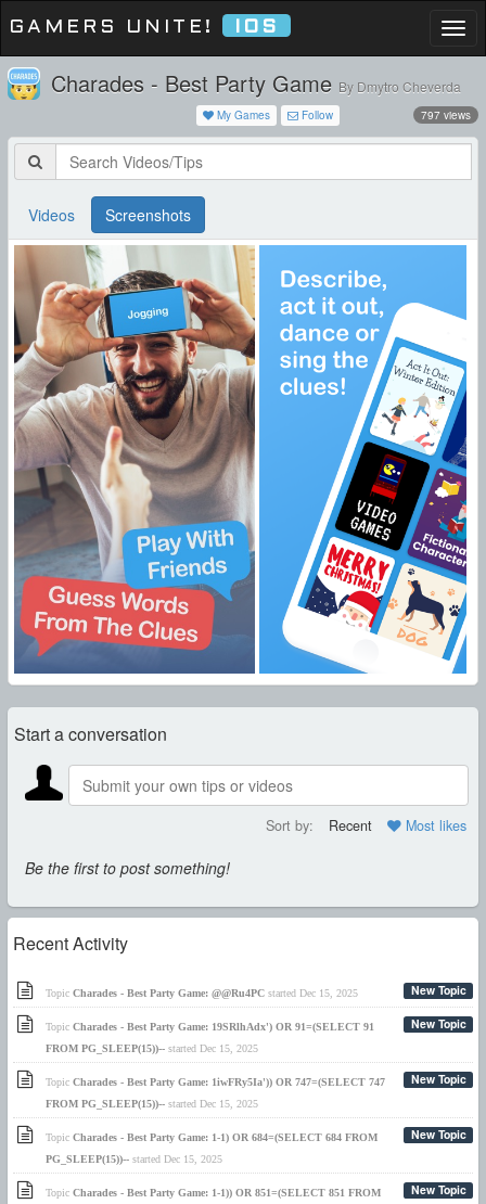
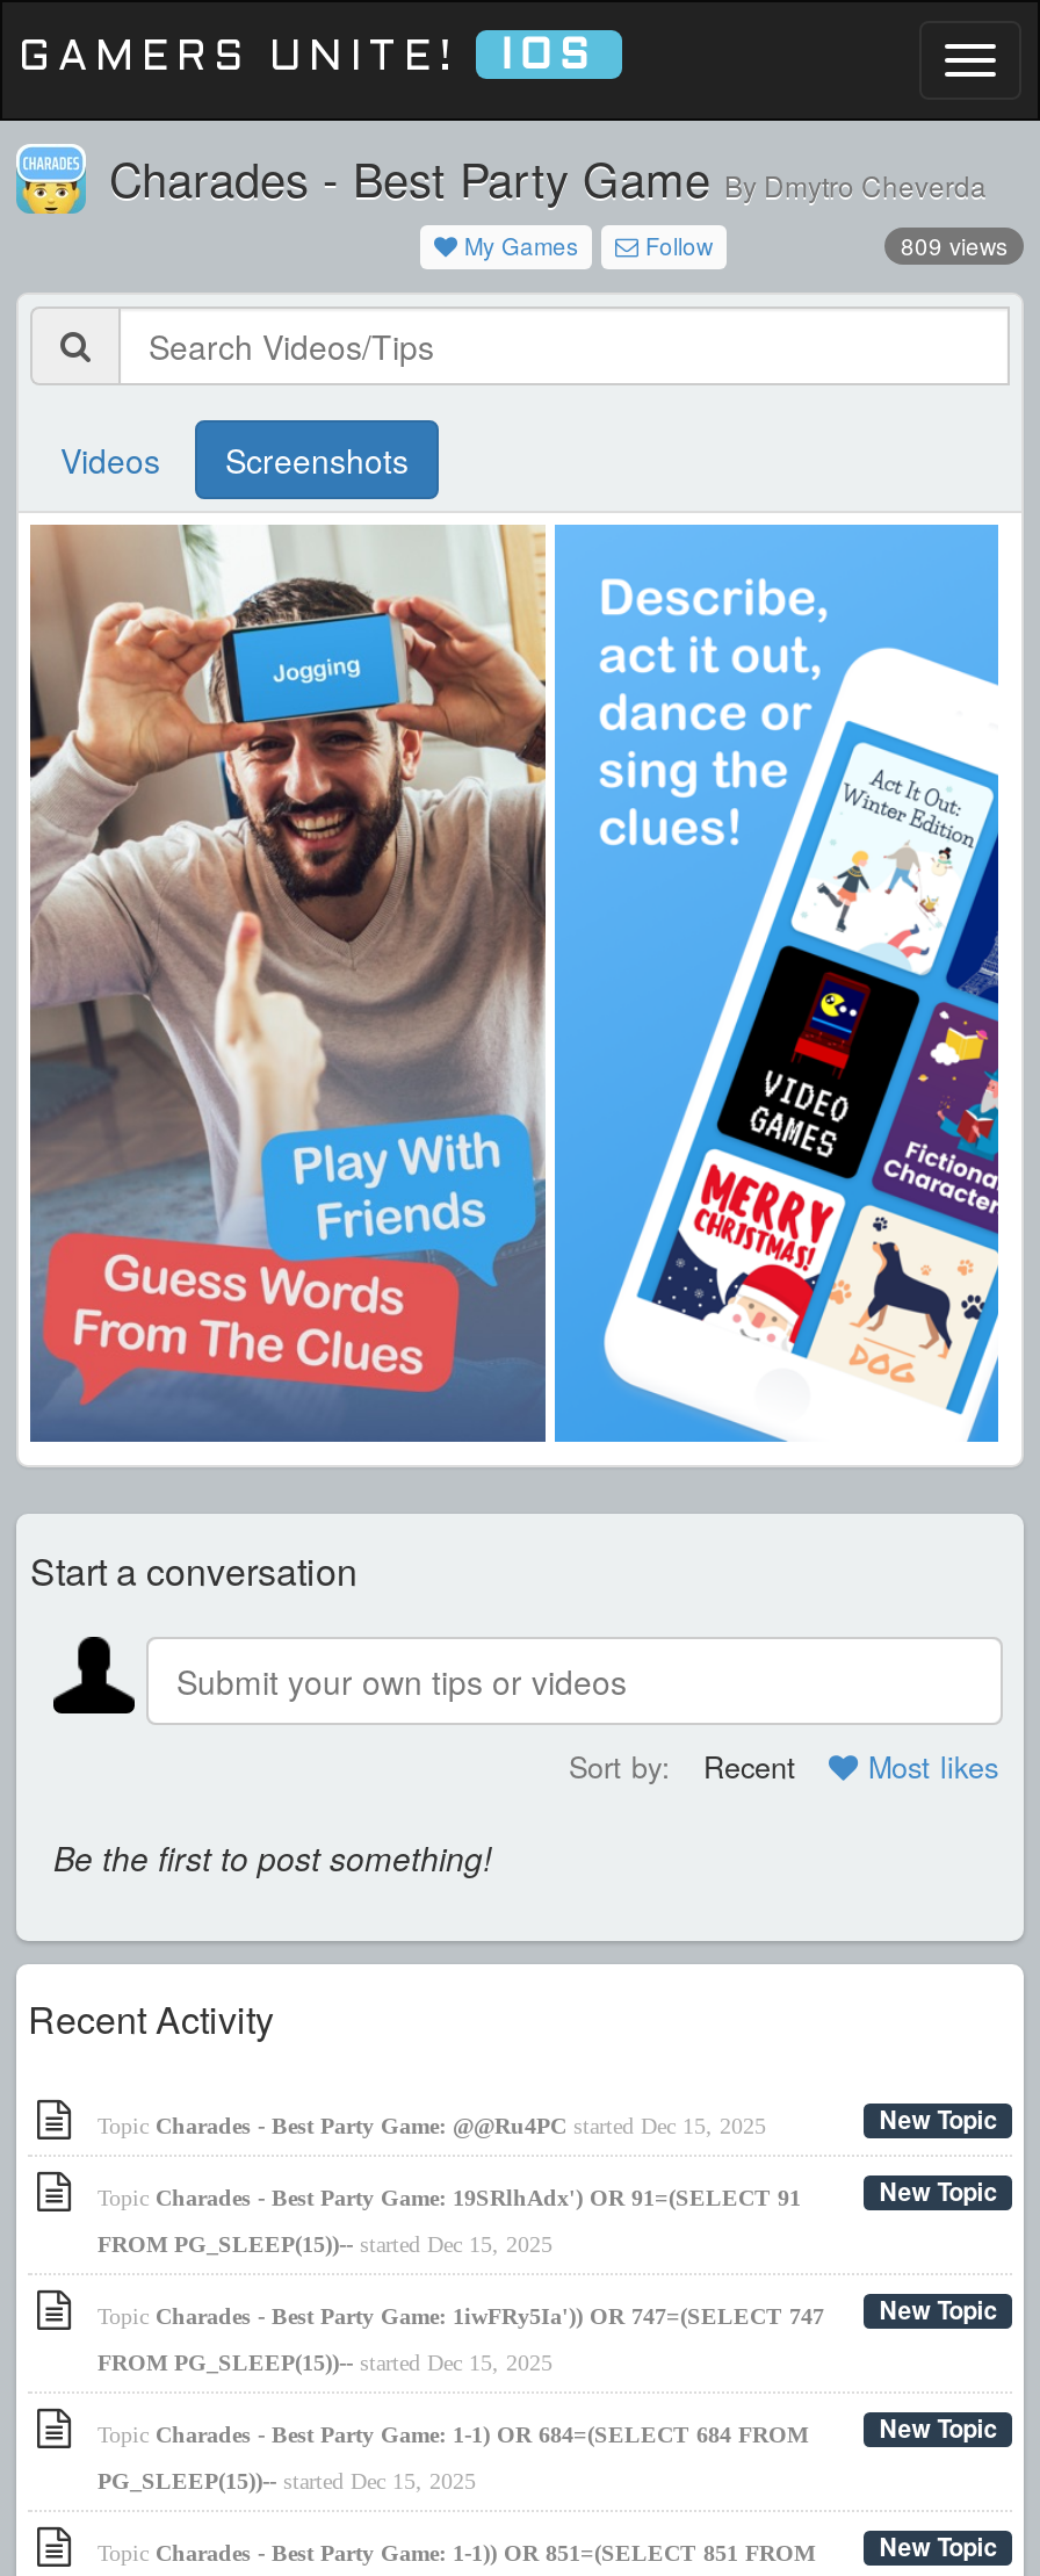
- 797 views
+ 809 views
